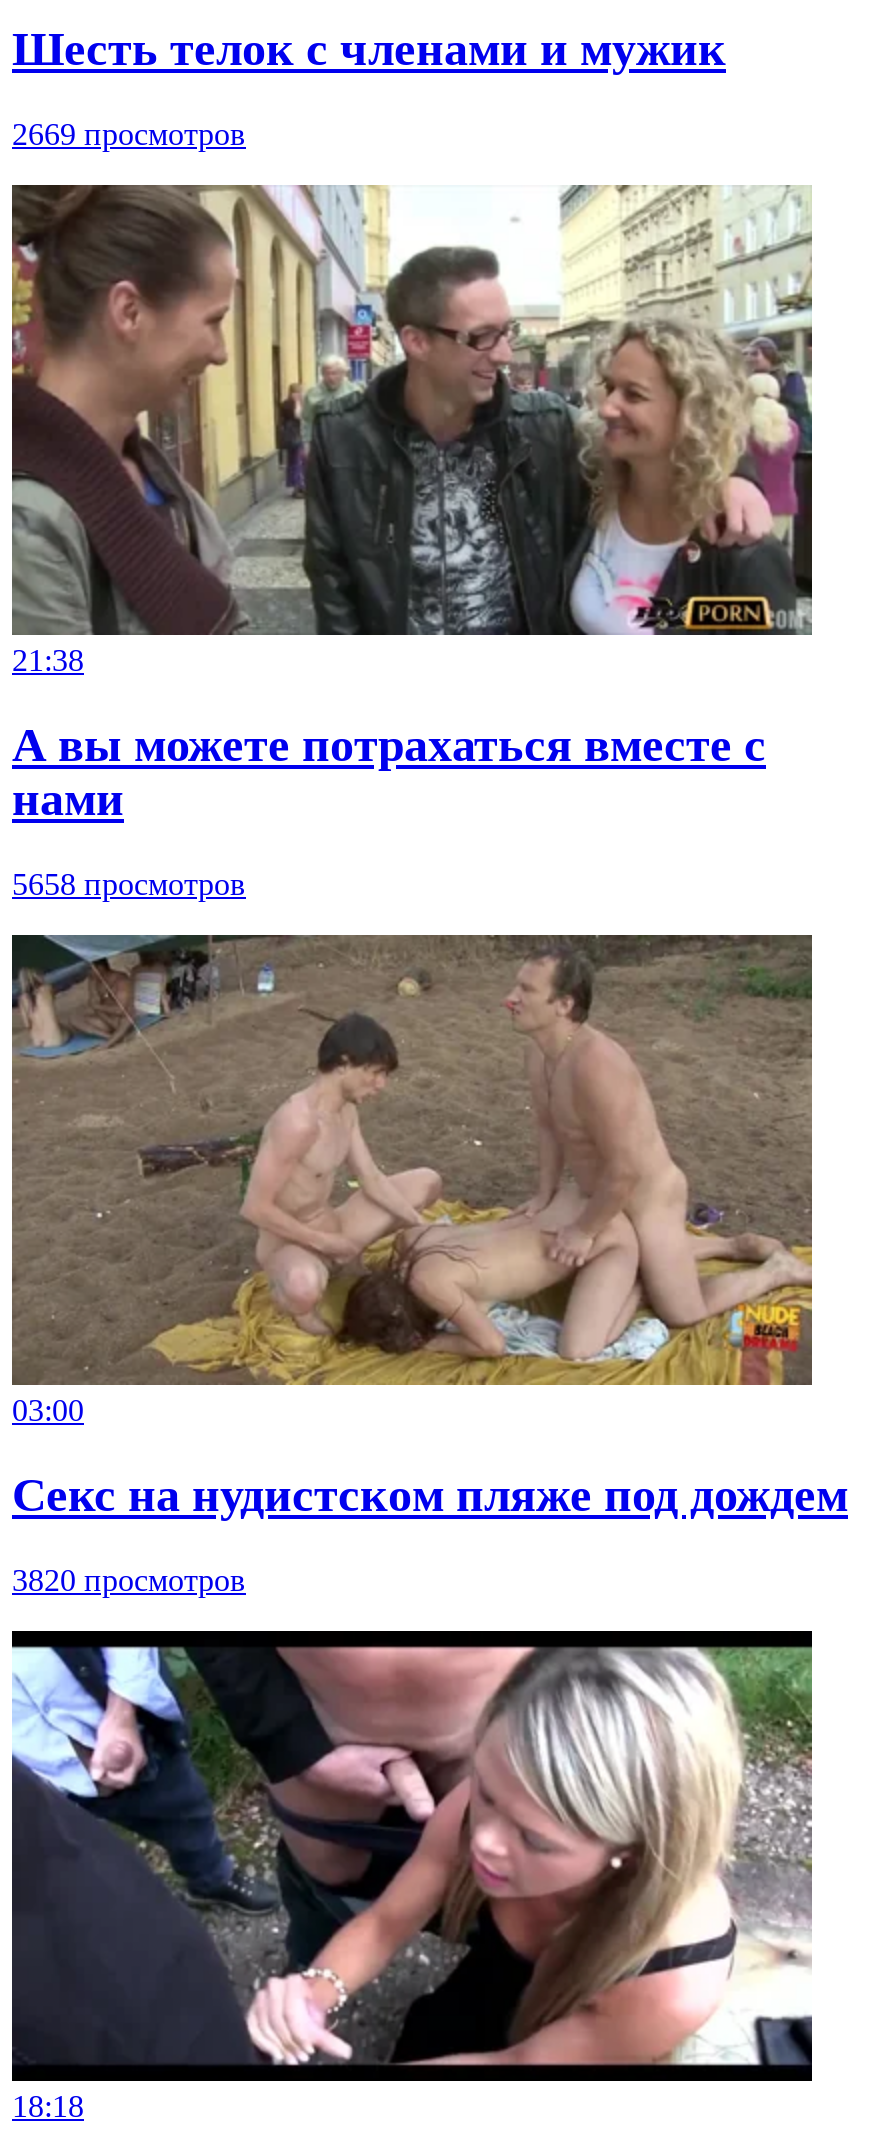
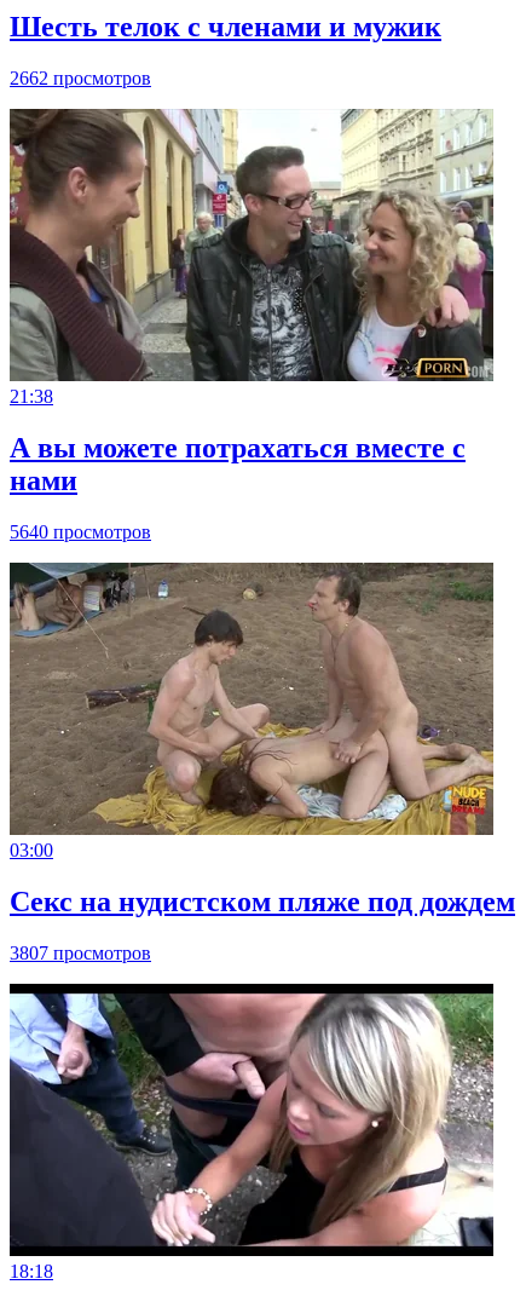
- 2669 просмотров
+ 2662 просмотров

- 5658 просмотров
+ 5640 просмотров

- 3820 просмотров
+ 3807 просмотров
